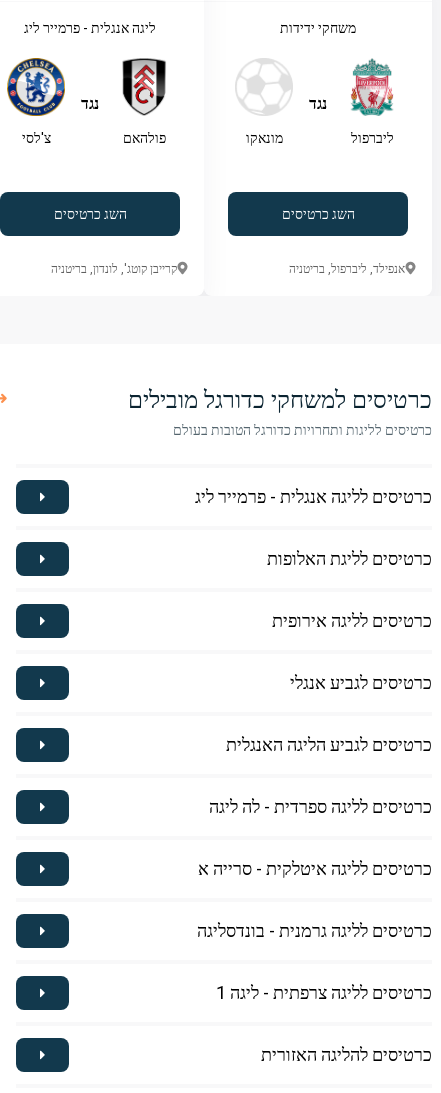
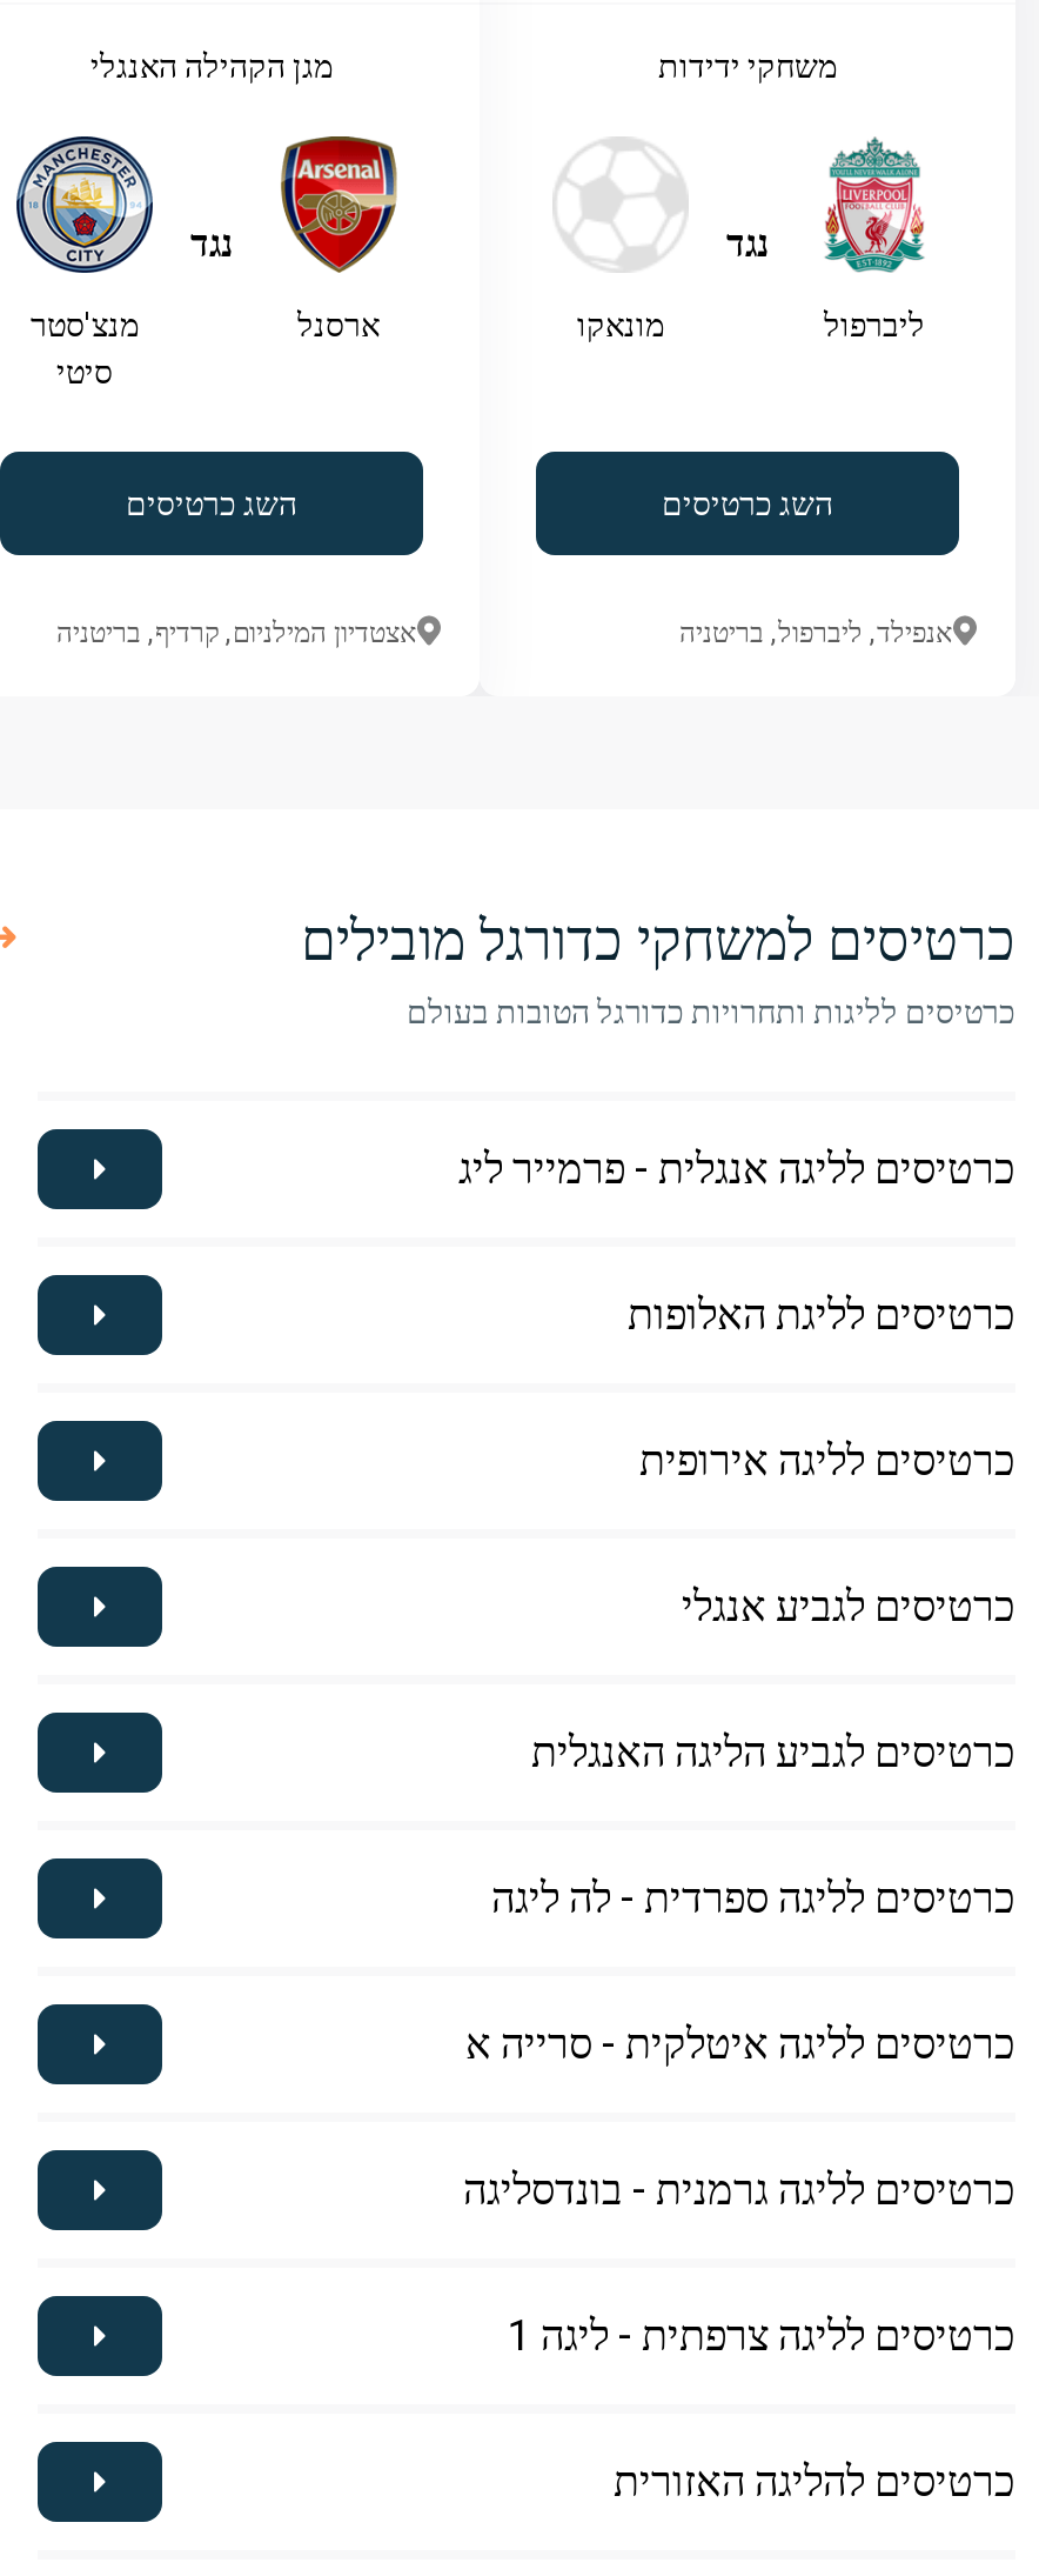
- ליגה אנגלית - פרמייר ליג
+ מגן הקהילה האנגלי

- [image]
- פולהאם
- צ'לסי
+ [image]
+ ארסנל
+ מנצ'סטר
+ סיטי

- [image]
+ [image]

- קרייבן קוטג', לונדון, בריטניה
+ אצטדיון המילניום, קרדיף, בריטניה
